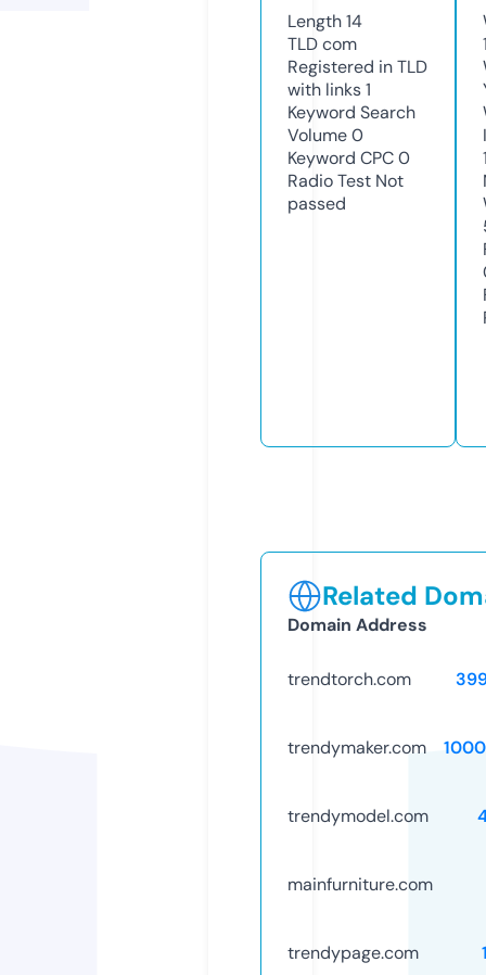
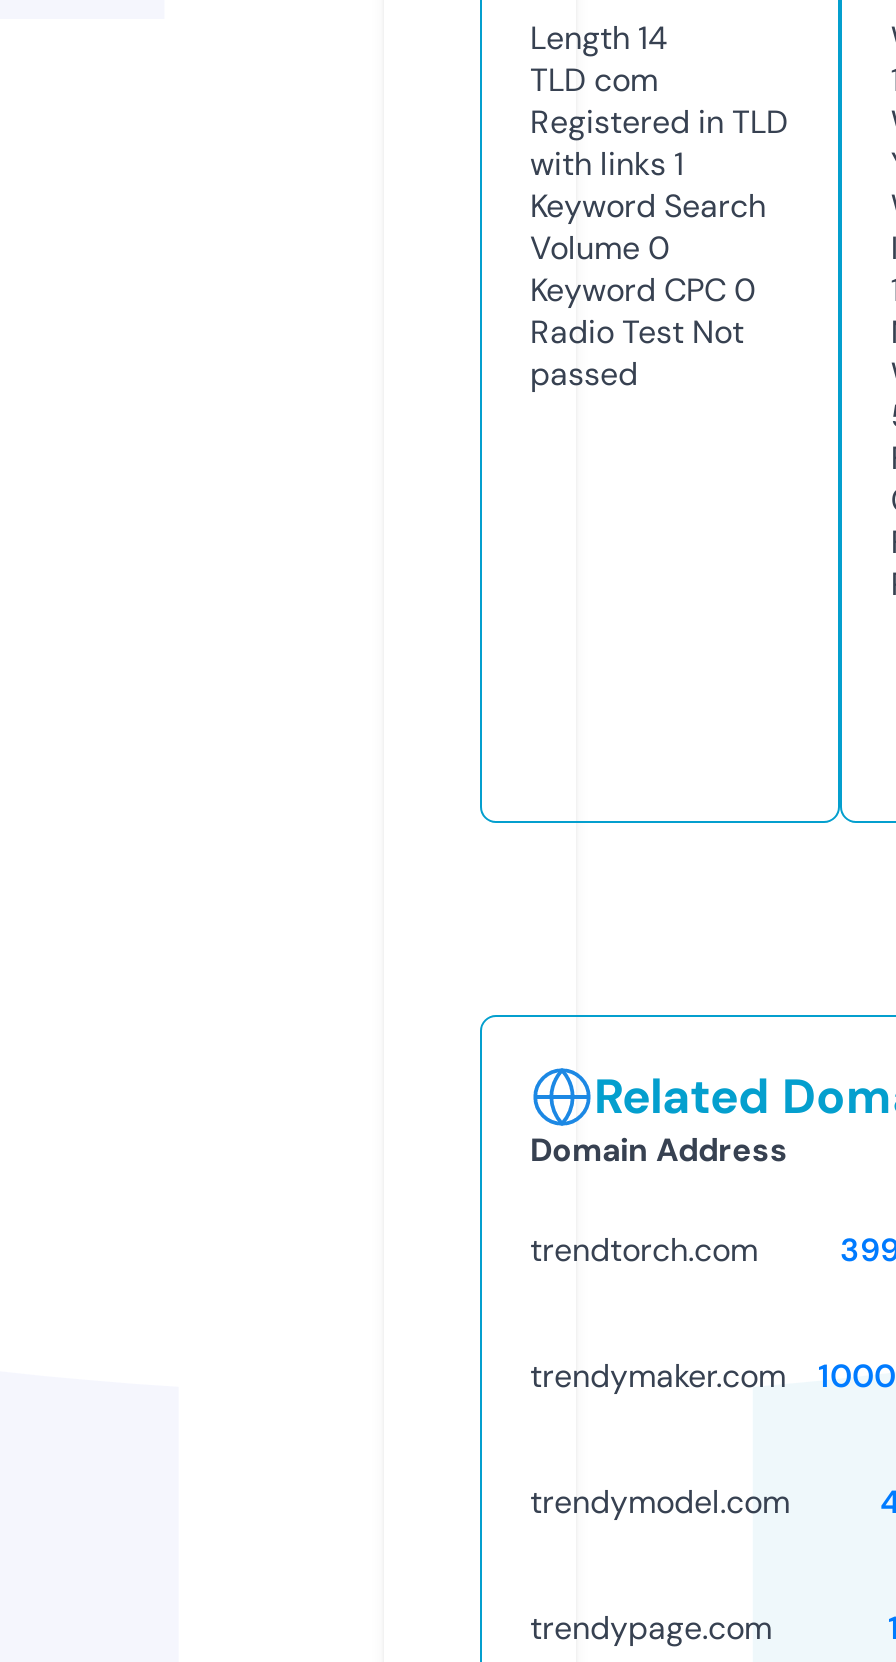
- mainfurniture.com
